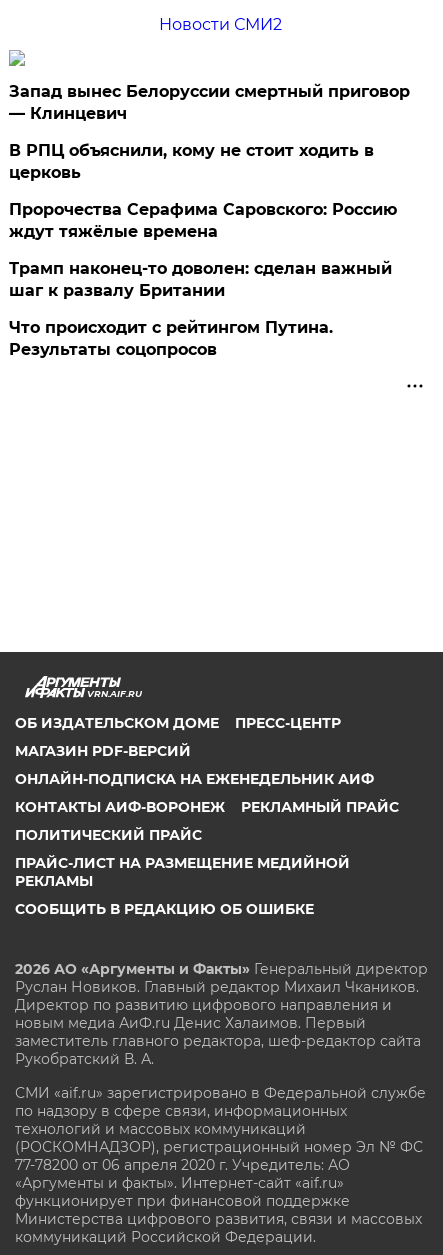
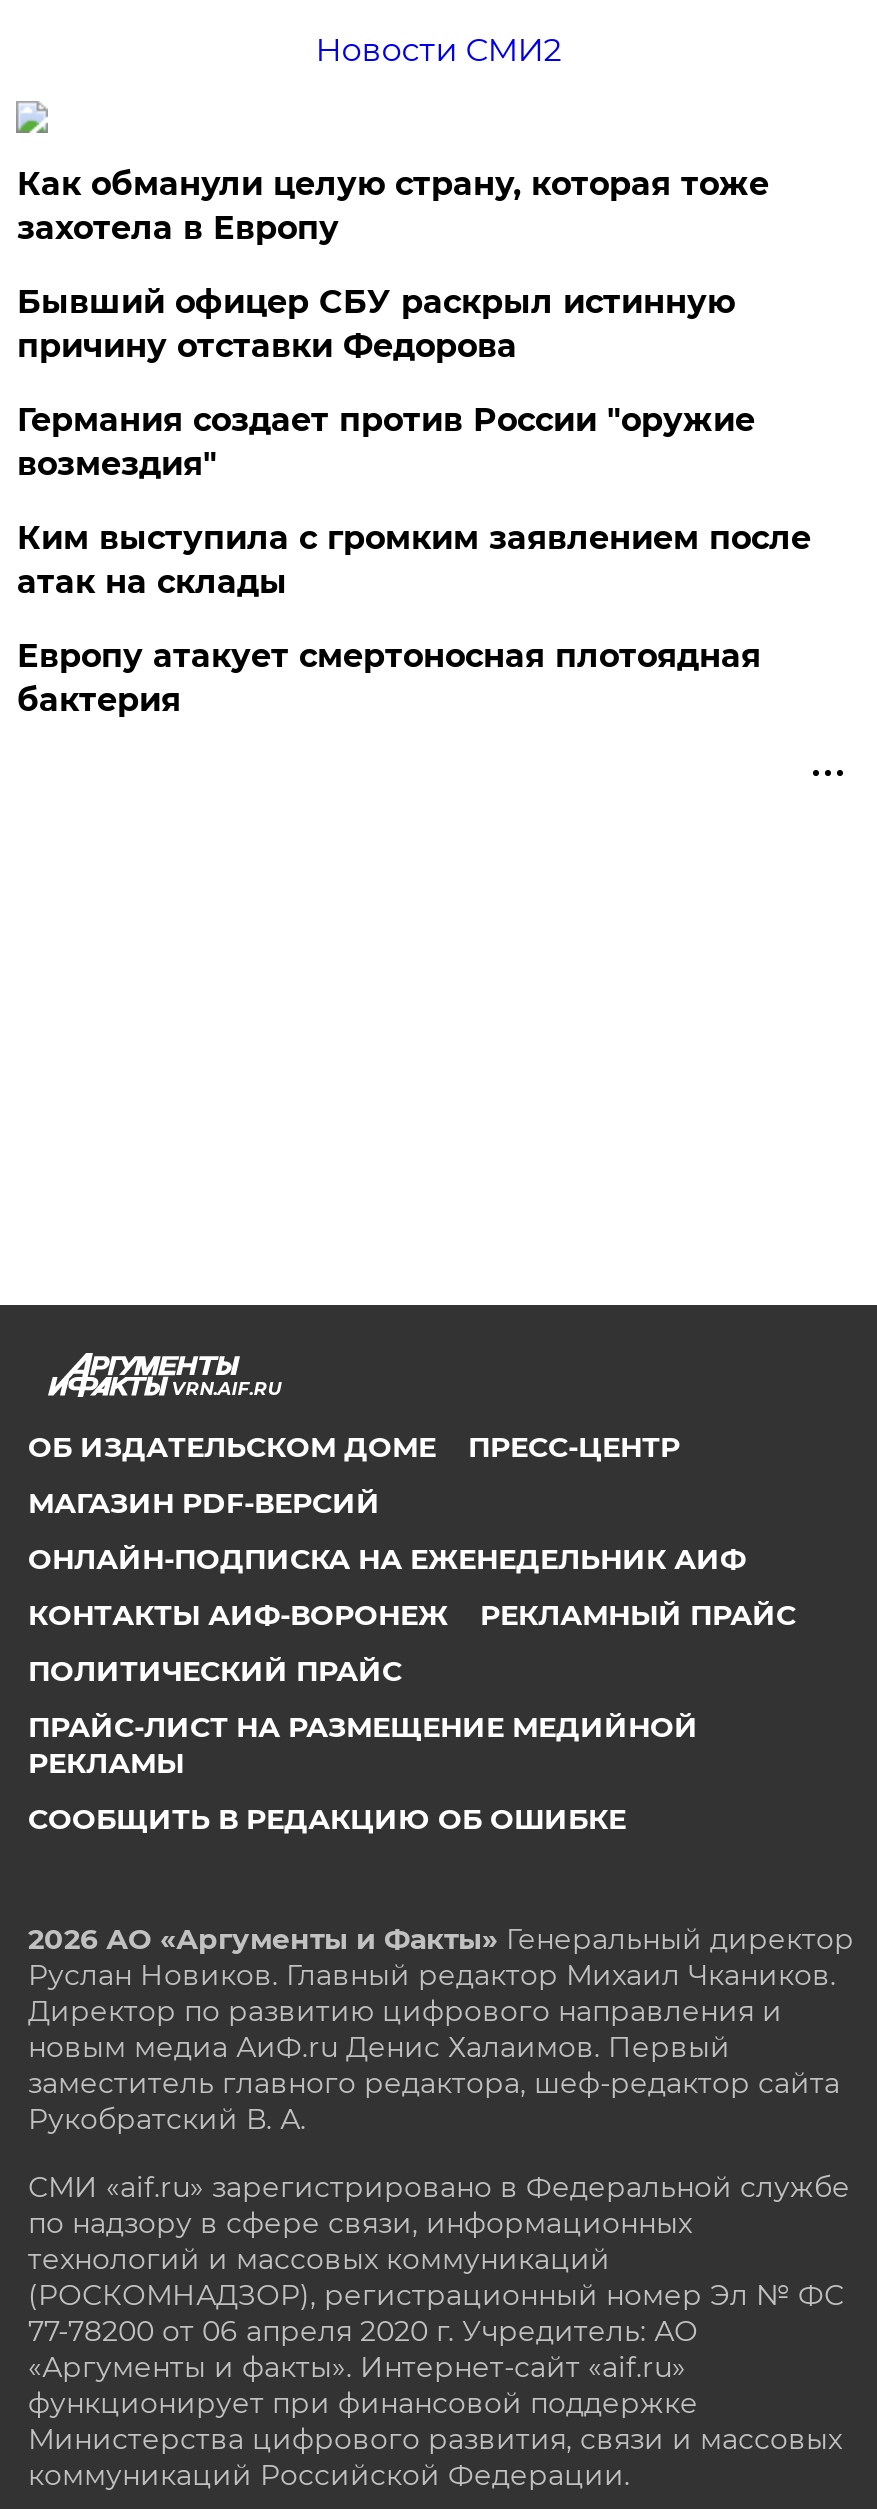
- Запад вынес Белоруссии смертный приговор
- — Клинцевич
+ Как обманули целую страну, которая тоже
+ захотела в Европу

- В РПЦ объяснили, кому не стоит ходить в
- церковь
+ Бывший офицер СБУ раскрыл истинную
+ причину отставки Федорова

- Пророчества Серафима Саровского: Россию
- ждут тяжёлые времена
+ Германия создает против России "оружие
+ возмездия"

- Трамп наконец-то доволен: сделан важный
- шаг к развалу Британии
+ Ким выступила с громким заявлением после
+ атак на склады

- Что происходит с рейтингом Путина.
- Результаты соцопросов
+ Европу атакует смертоносная плотоядная
+ бактерия
